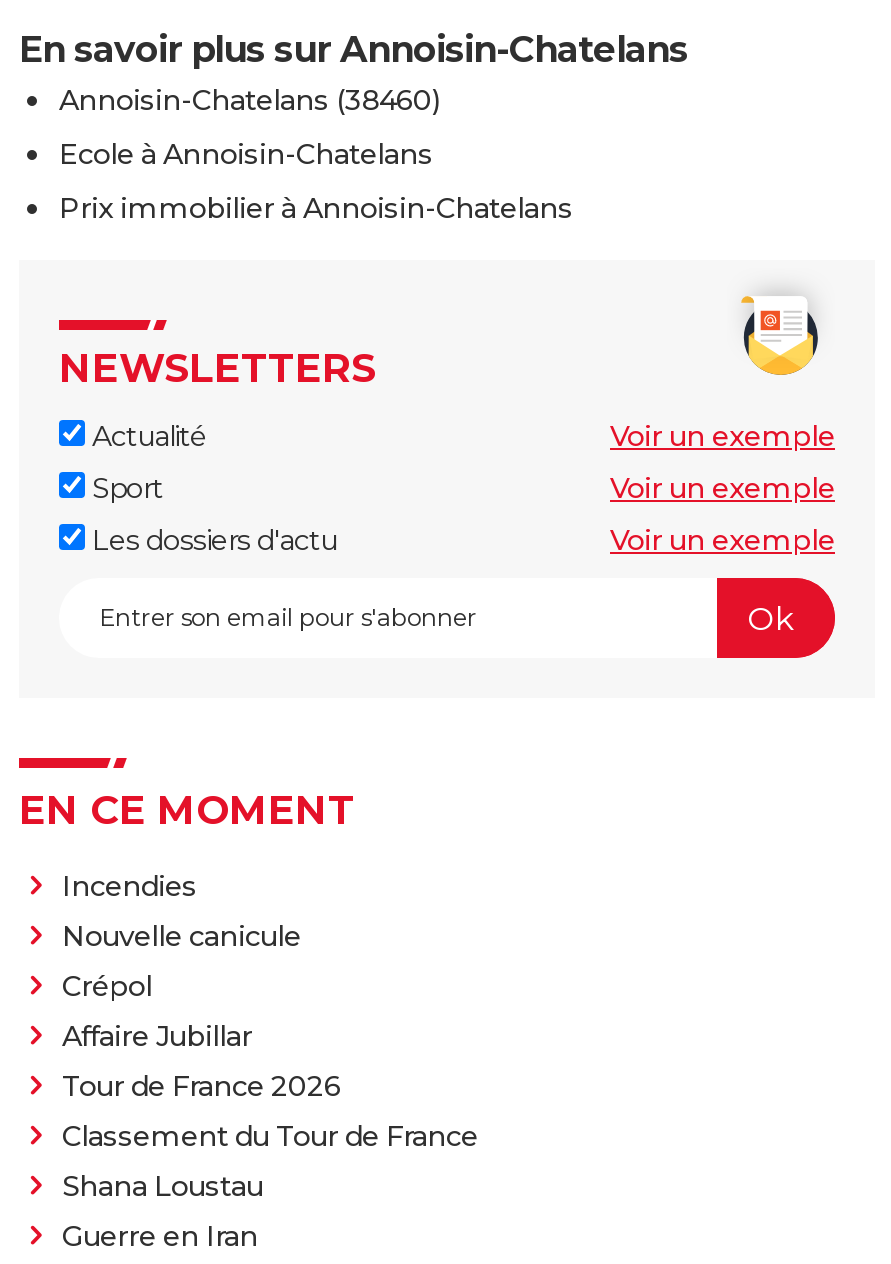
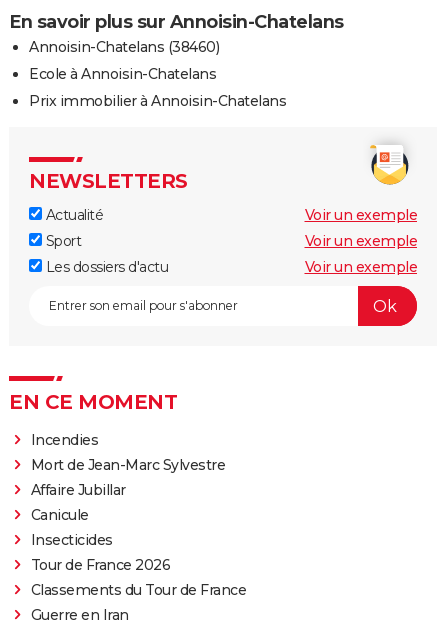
- Nouvelle canicule
- Crépol
+ Mort de Jean-Marc Sylvestre

moved up: Affaire Jubillar

+ Canicule
+ Insecticides

moved down: Tour de France 2026

- Classement du Tour de France
- Shana Loustau
+ Classements du Tour de France
